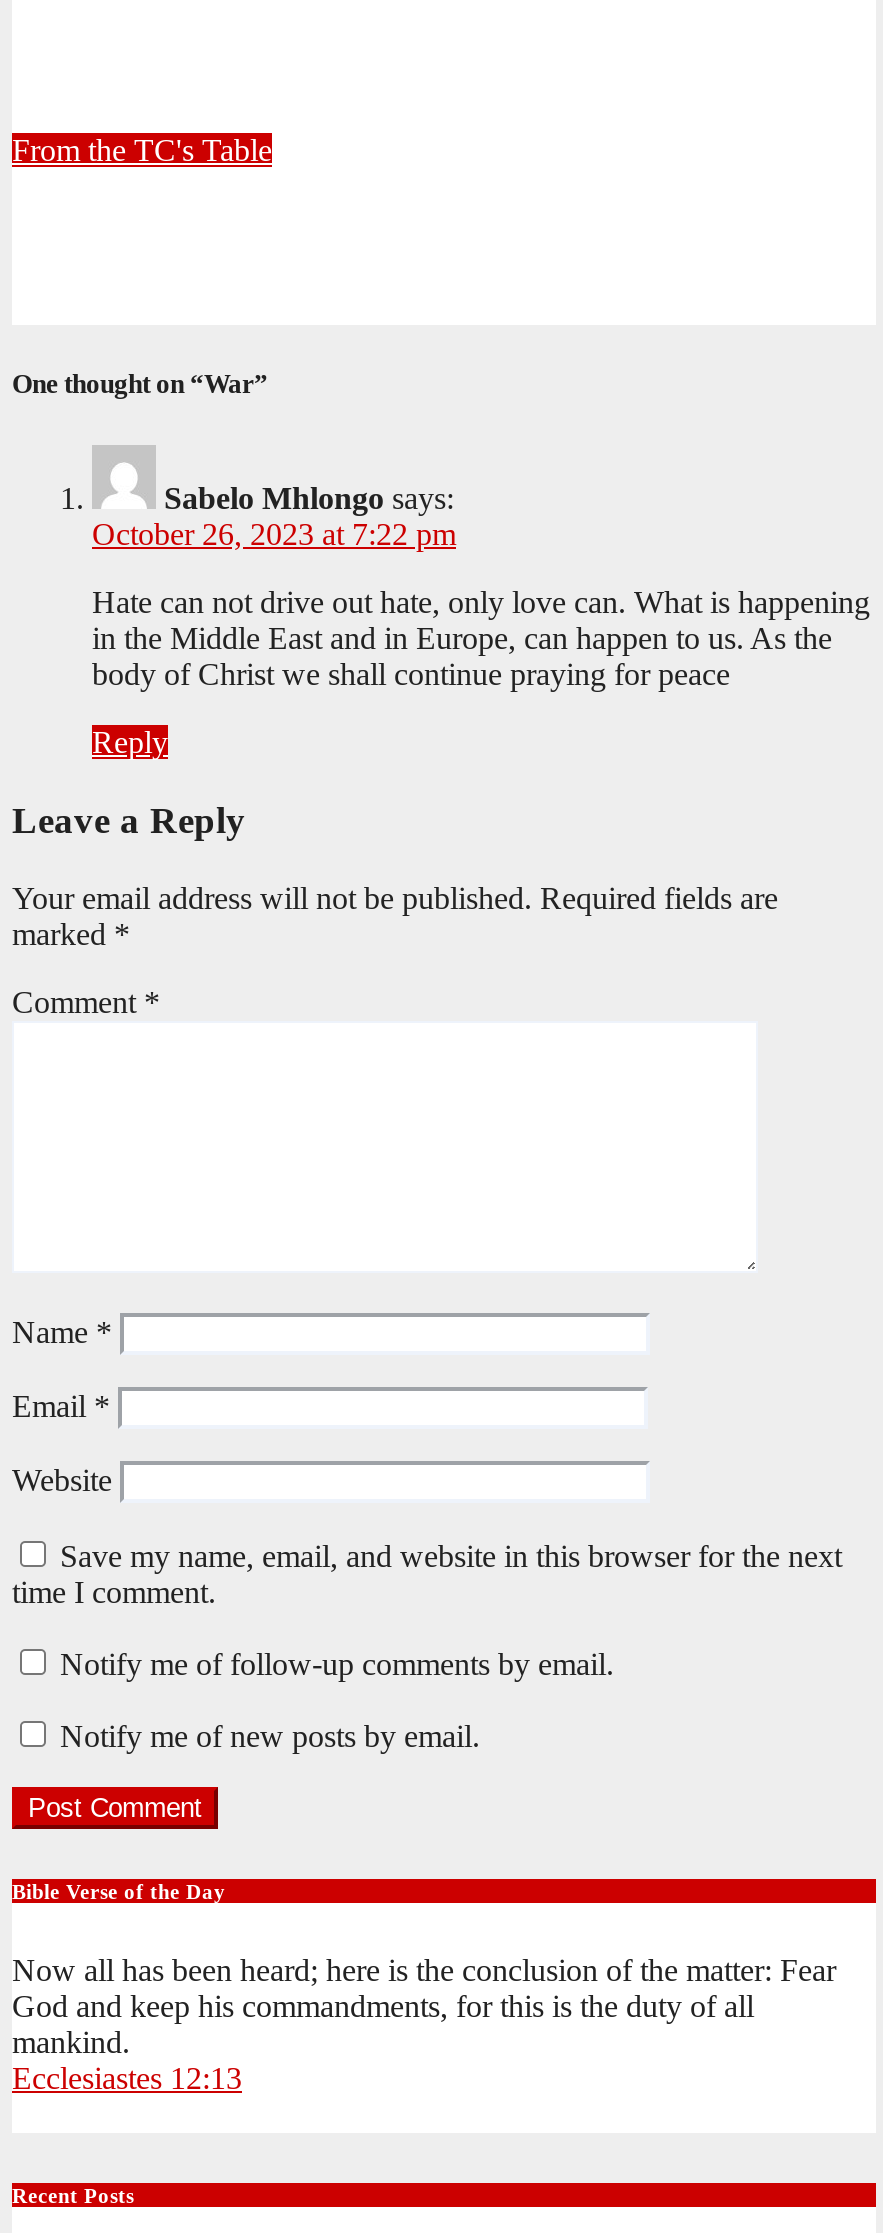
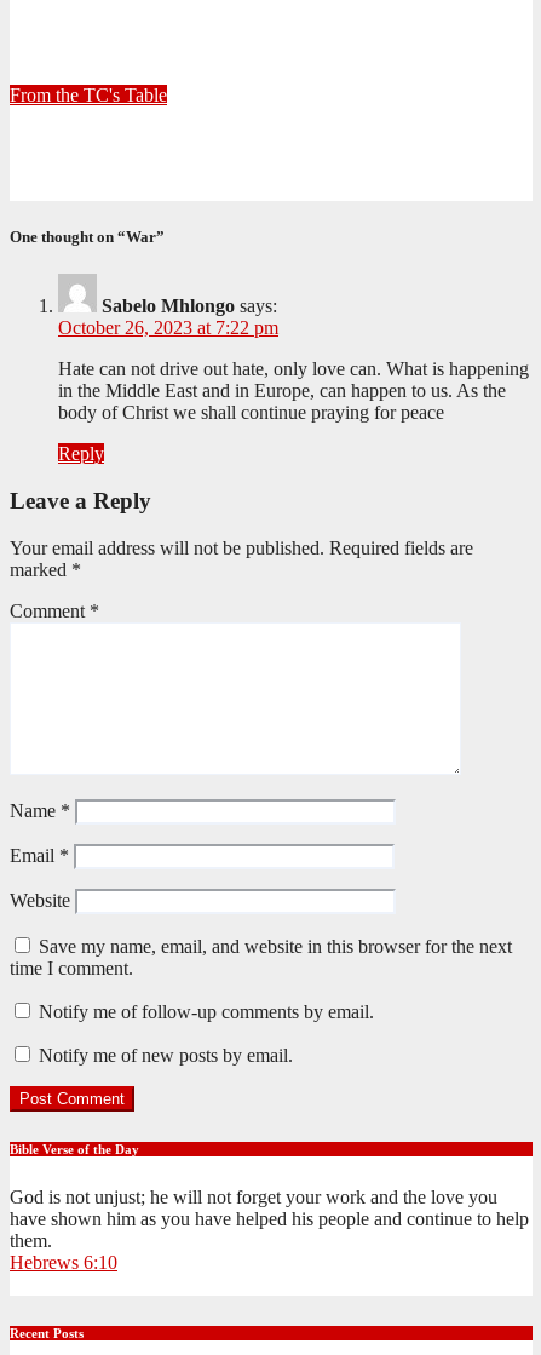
- Now all has been heard; here is the conclusion of the matter: Fear
- God and keep his commandments, for this is the duty of all
- mankind.
- Ecclesiastes 12:13
+ God is not unjust; he will not forget your work and the love you
+ have shown him as you have helped his people and continue to help
+ them.
+ Hebrews 6:10
